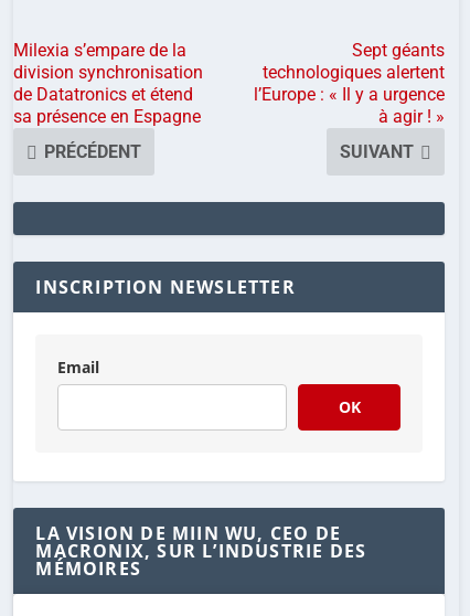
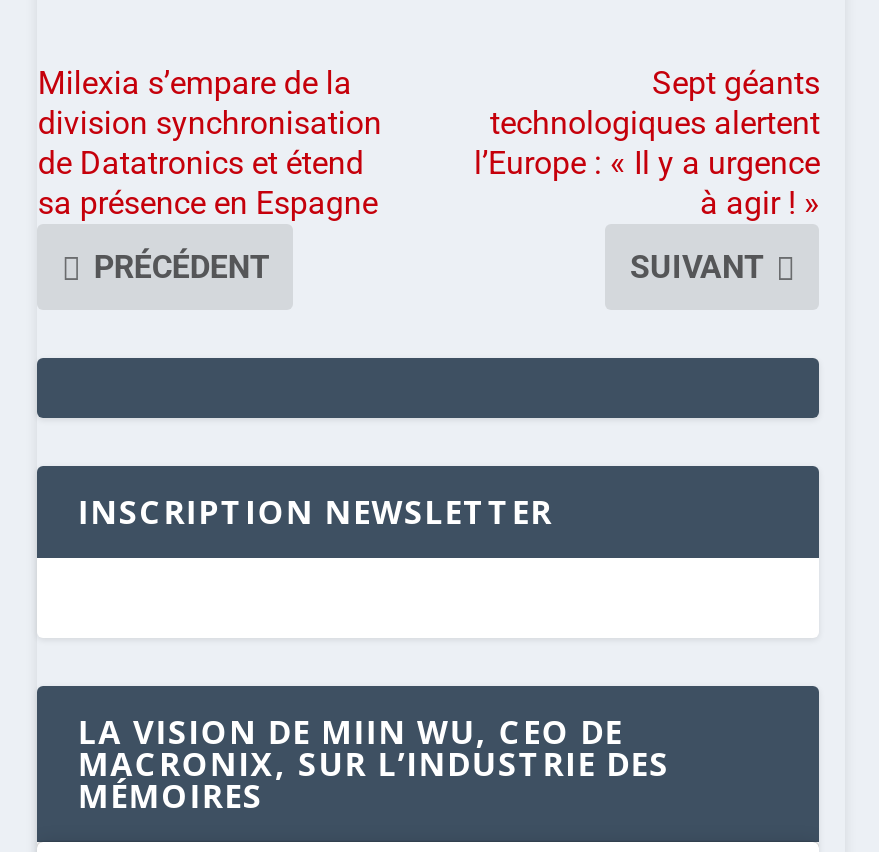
- Email
- OK
